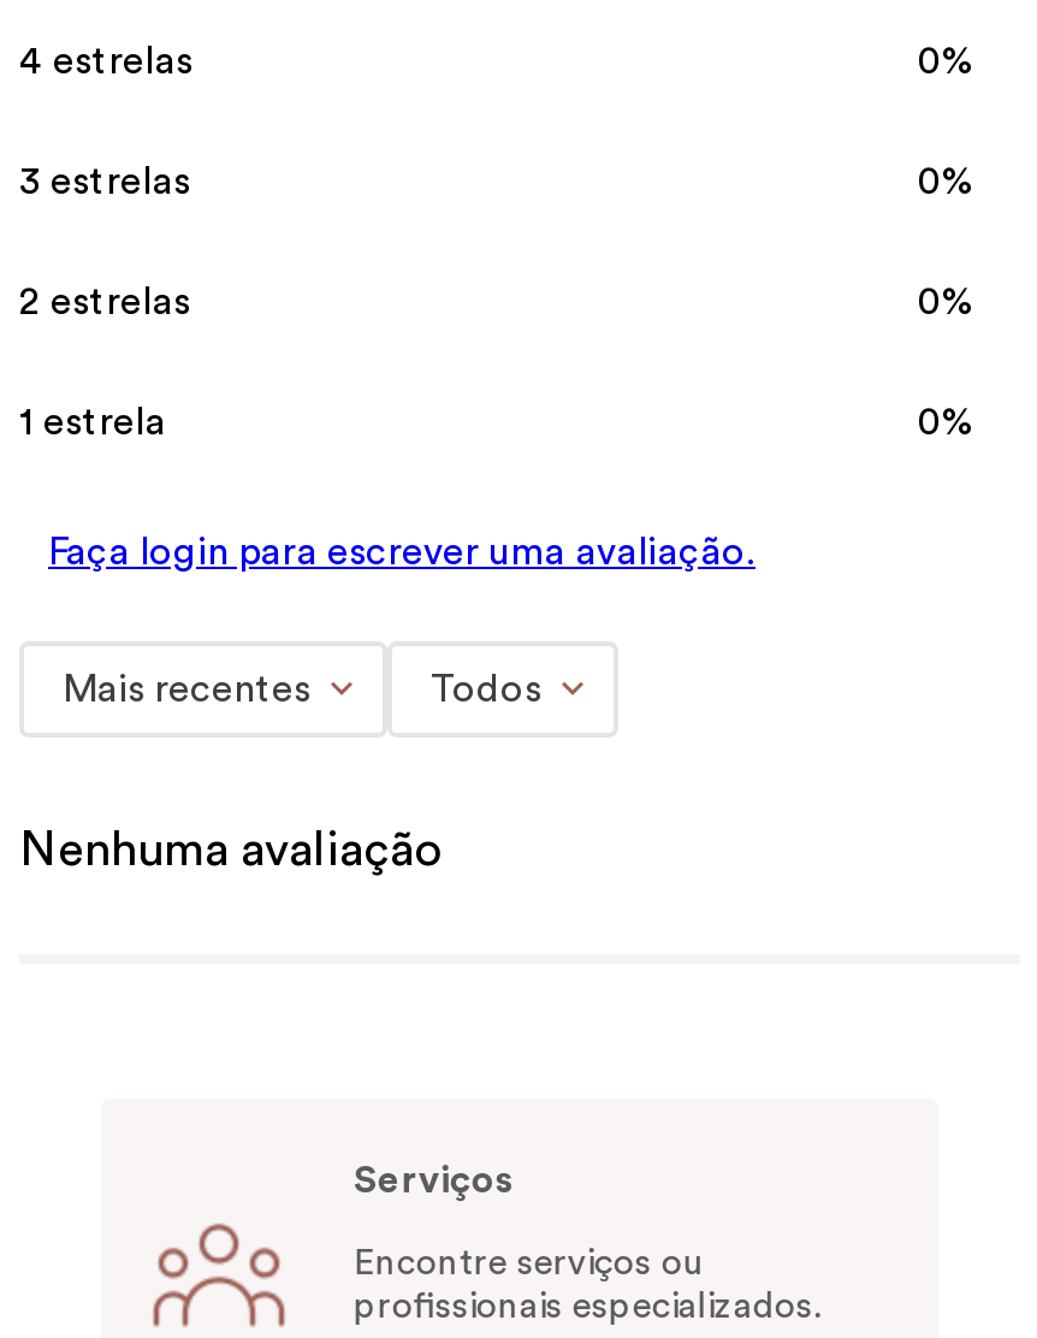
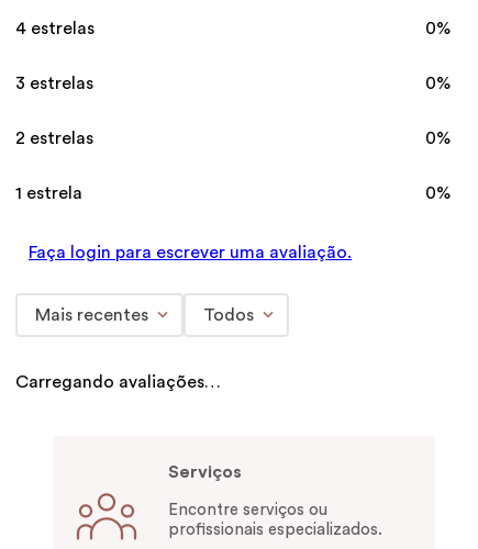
- Nenhuma avaliação
+ Carregando avaliações…
